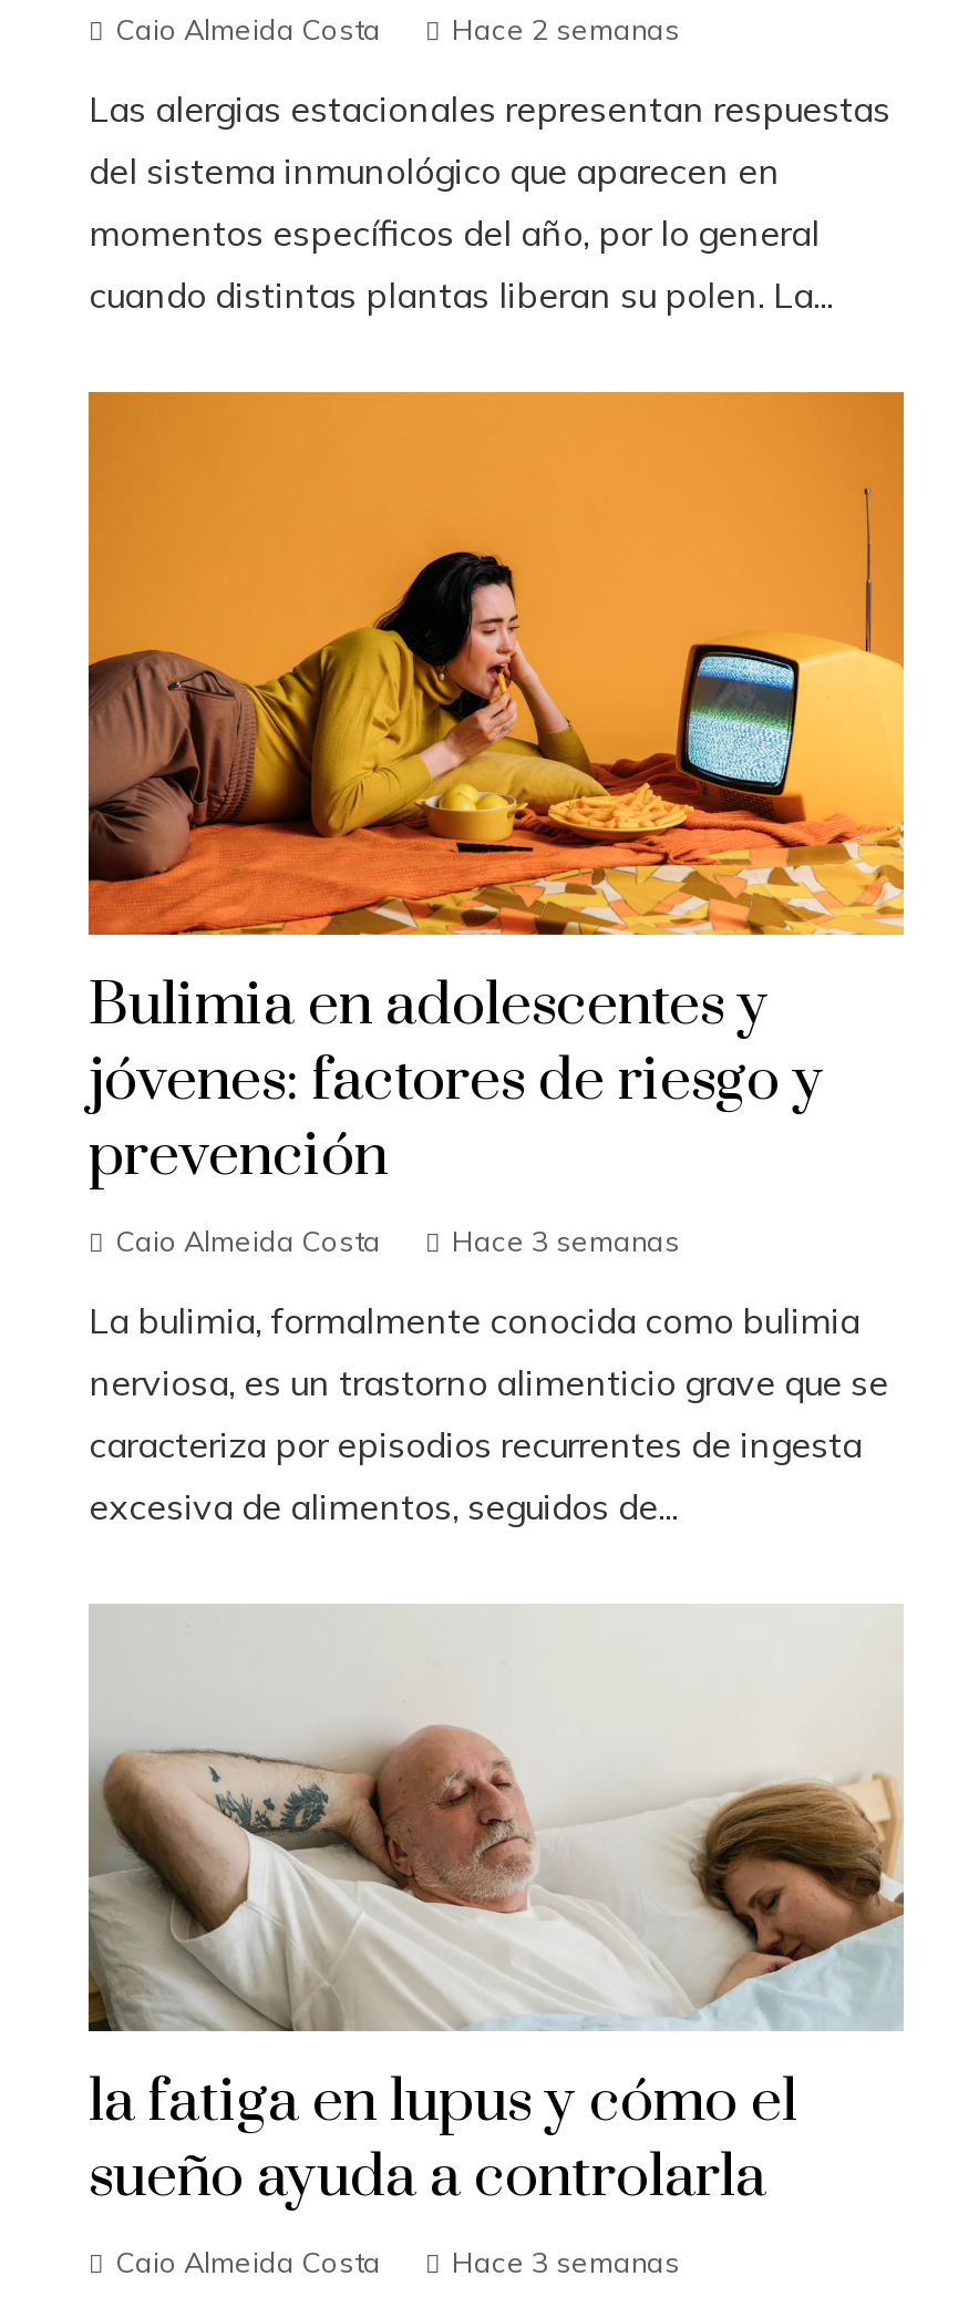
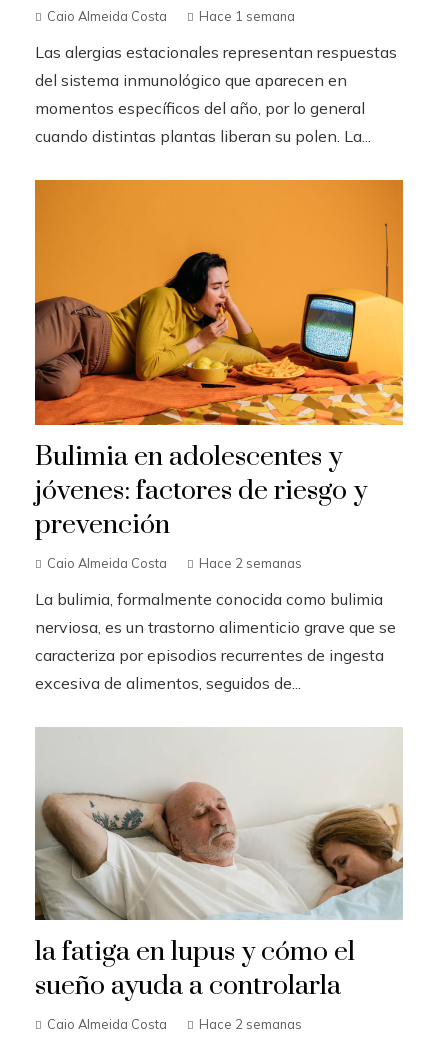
- Caio Almeida Costa Hace 2 semanas
+ Caio Almeida Costa Hace 1 semana

- Caio Almeida Costa Hace 3 semanas
+ Caio Almeida Costa Hace 2 semanas

- Caio Almeida Costa Hace 3 semanas
+ Caio Almeida Costa Hace 2 semanas
